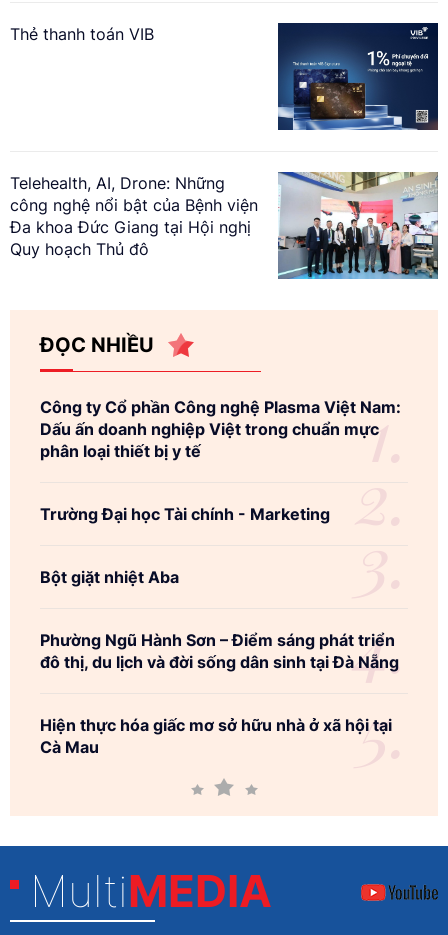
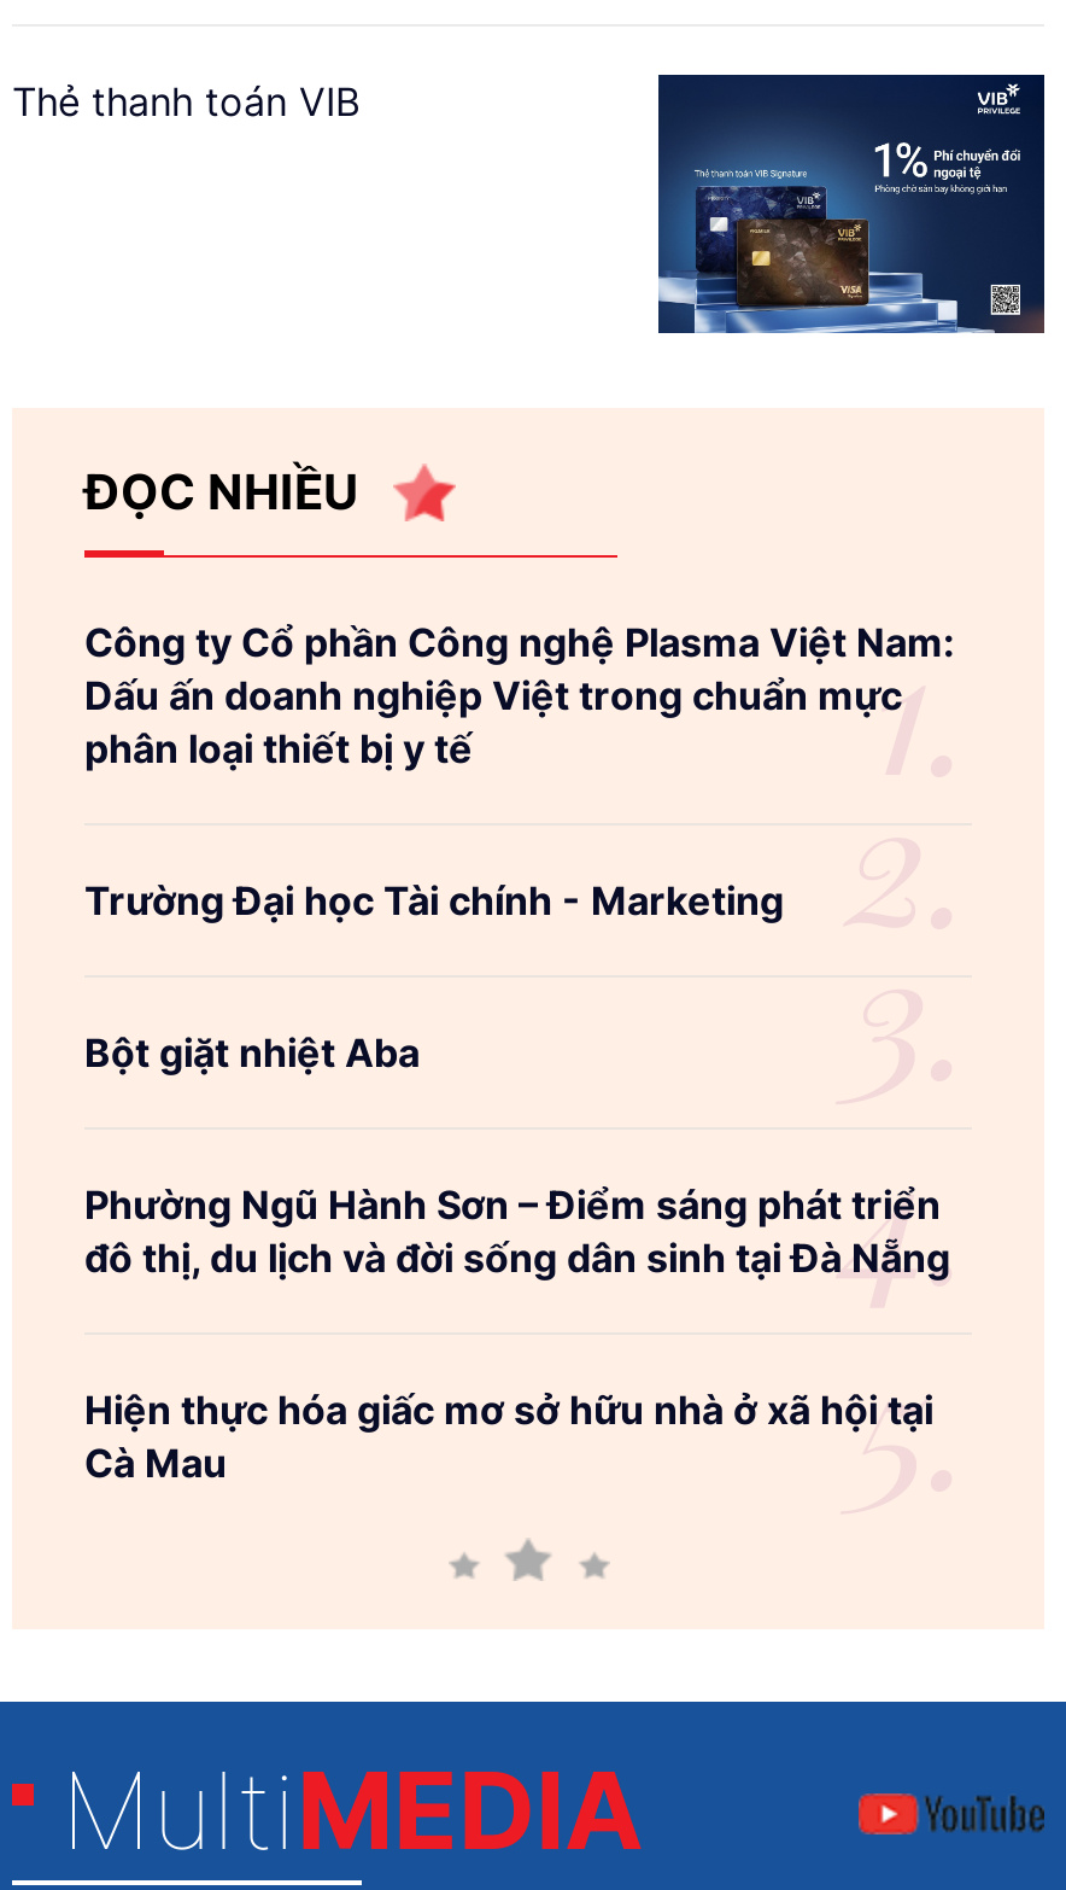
- [image]
- Telehealth, AI, Drone: Những
- công nghệ nổi bật của Bệnh viện
- Đa khoa Đức Giang tại Hội nghị
- Quy hoạch Thủ đô
